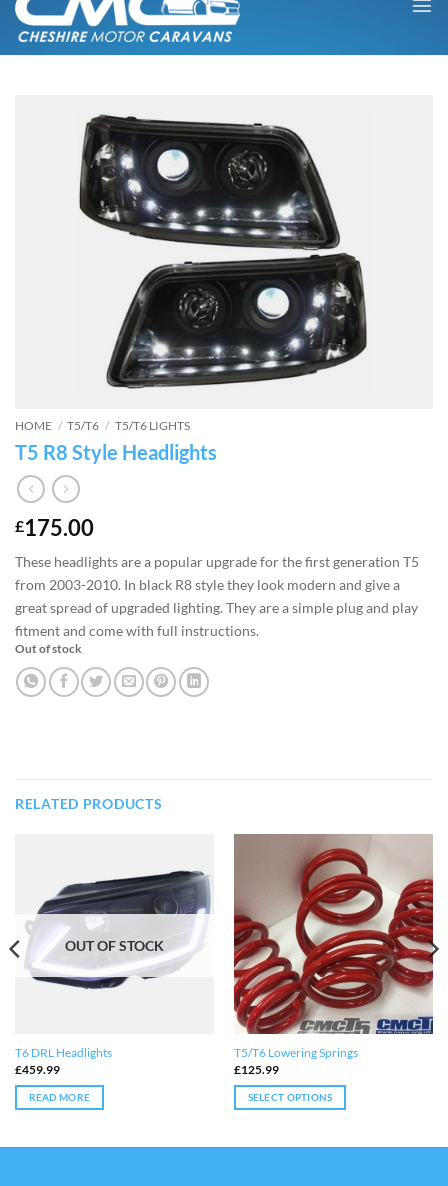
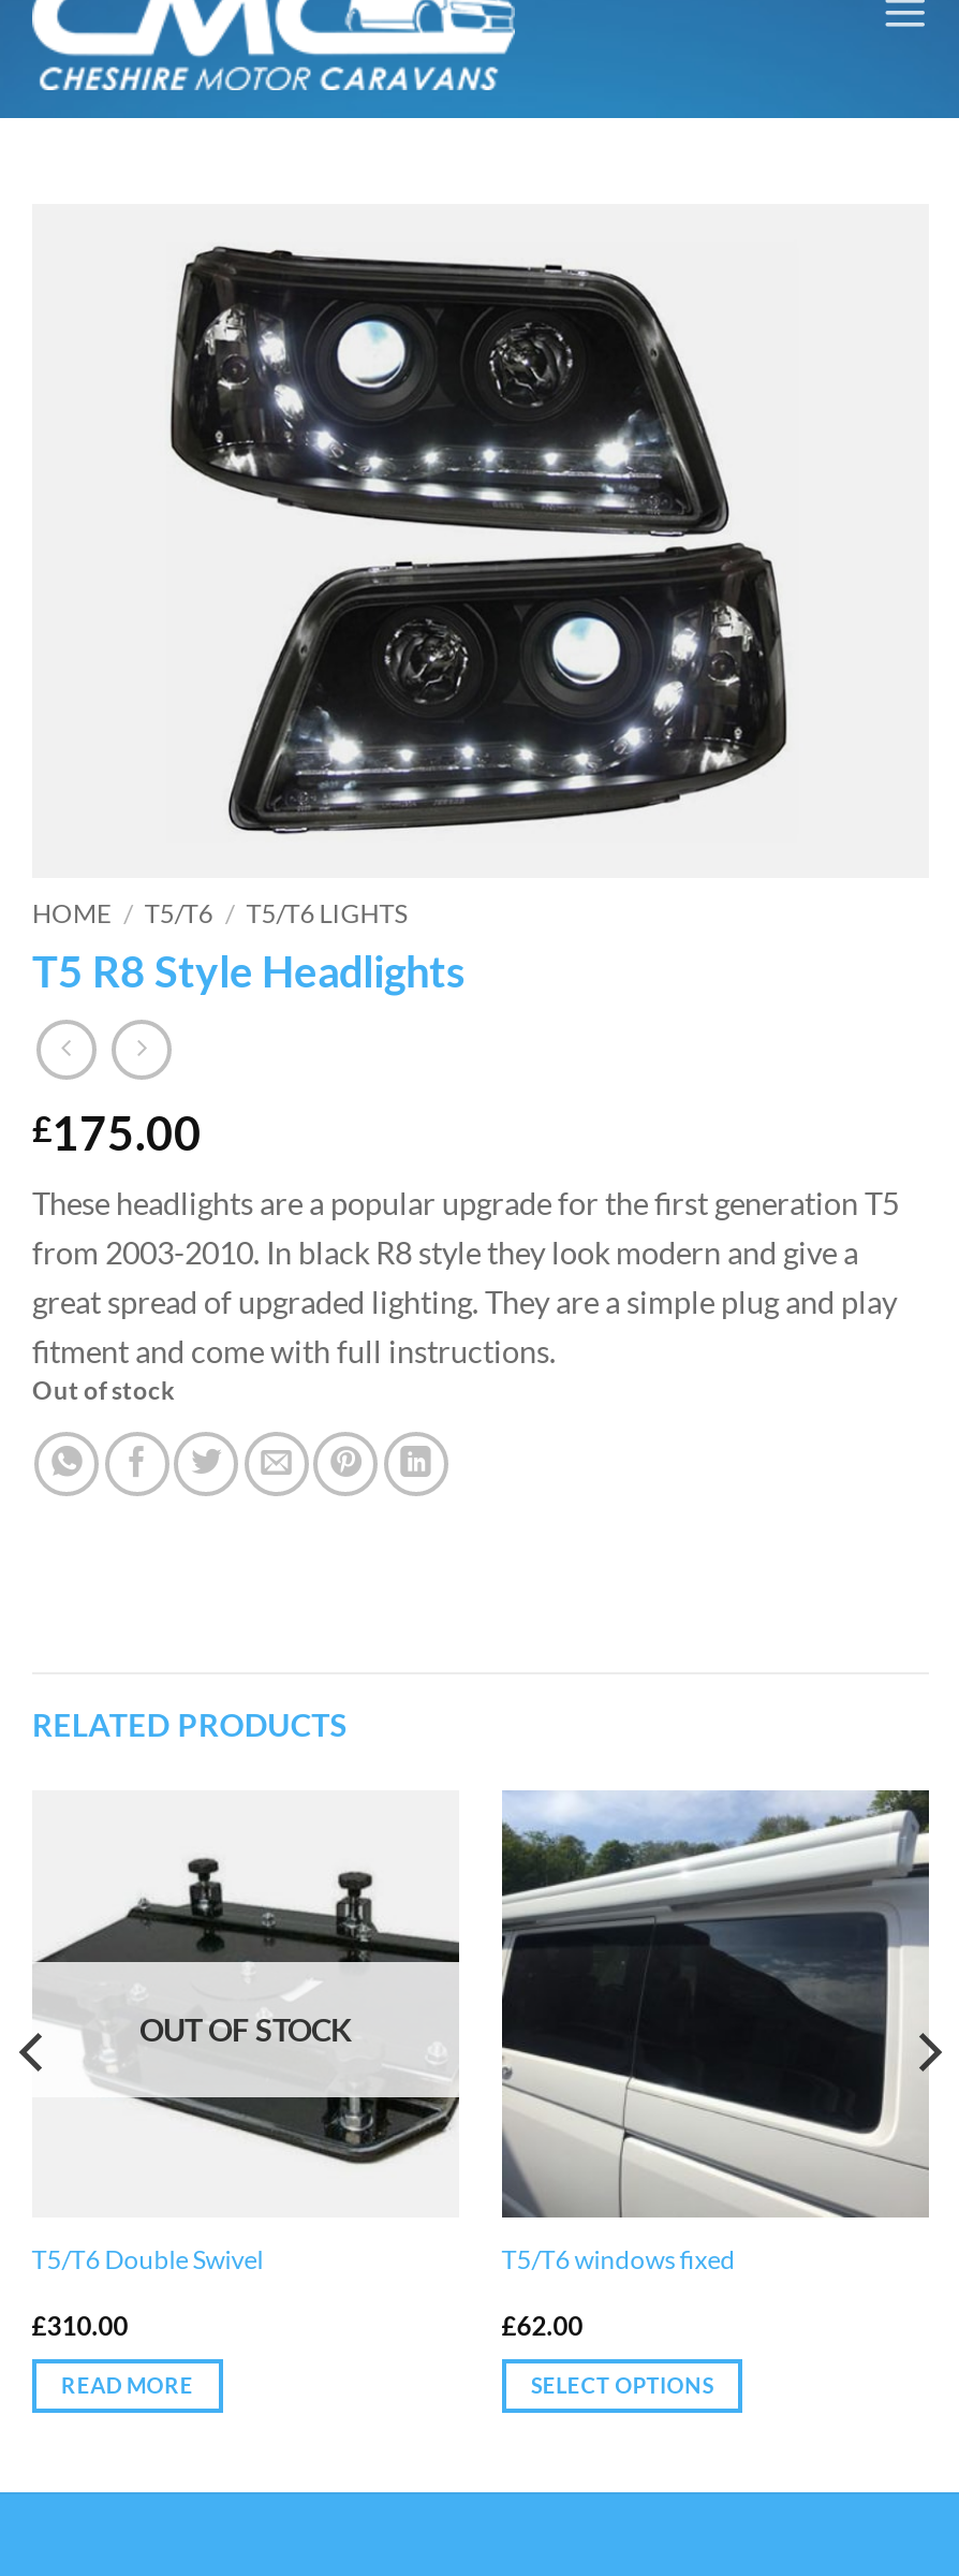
- [image]
- T5/T6 Lowering Springs
+ [image]
+ T5/T6 windows fixed

- [image]
+ [image]

- T6 DRL Headlights
- £459.99
+ T5/T6 Double Swivel
+ £310.00

- £125.99
+ £62.00
